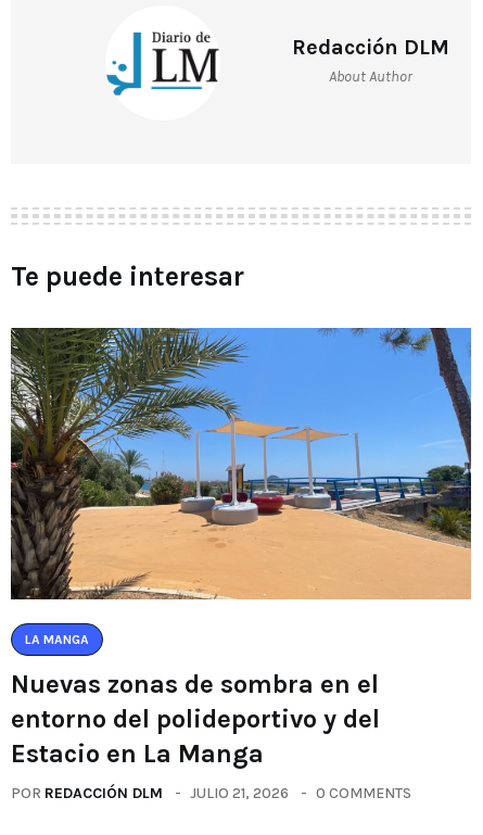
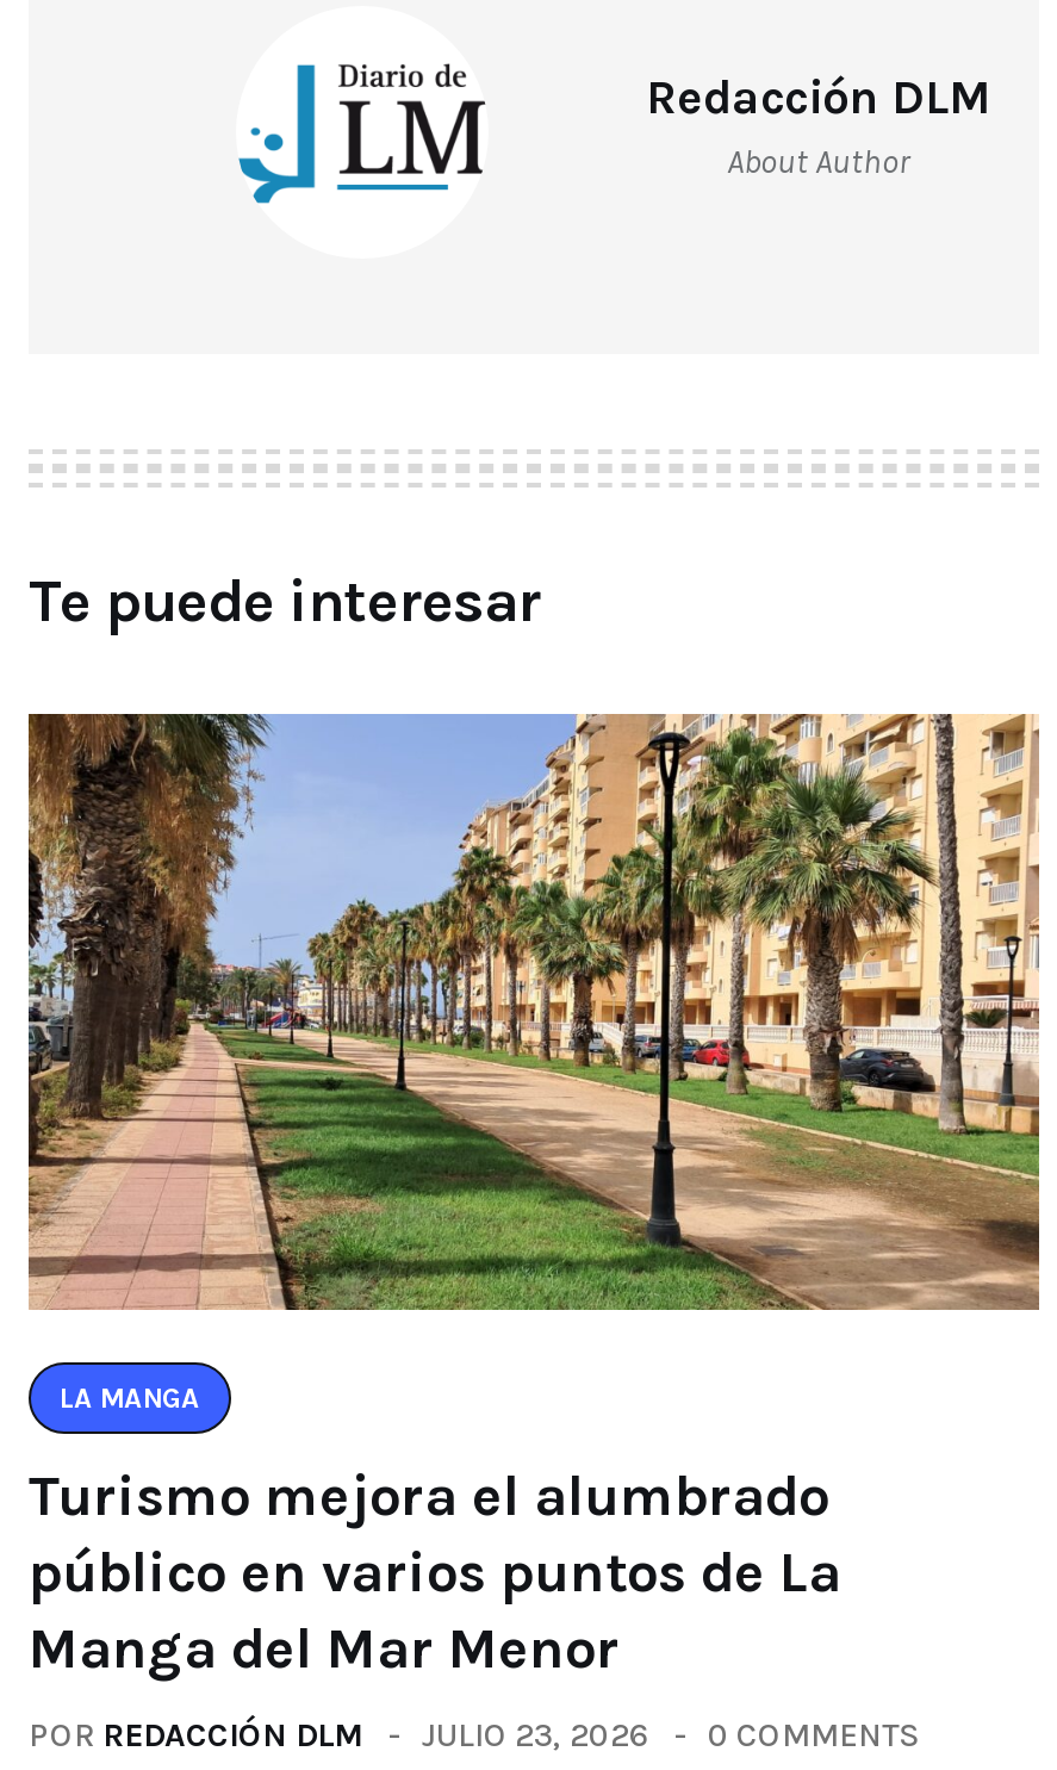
- [image]
+ [image]

- Nuevas zonas de sombra en el
- entorno del polideportivo y del
- Estacio en La Manga
+ Turismo mejora el alumbrado
+ público en varios puntos de La
+ Manga del Mar Menor

- POR REDACCIÓN DLM JULIO 21, 2026 0 COMMENTS
+ POR REDACCIÓN DLM JULIO 23, 2026 0 COMMENTS
